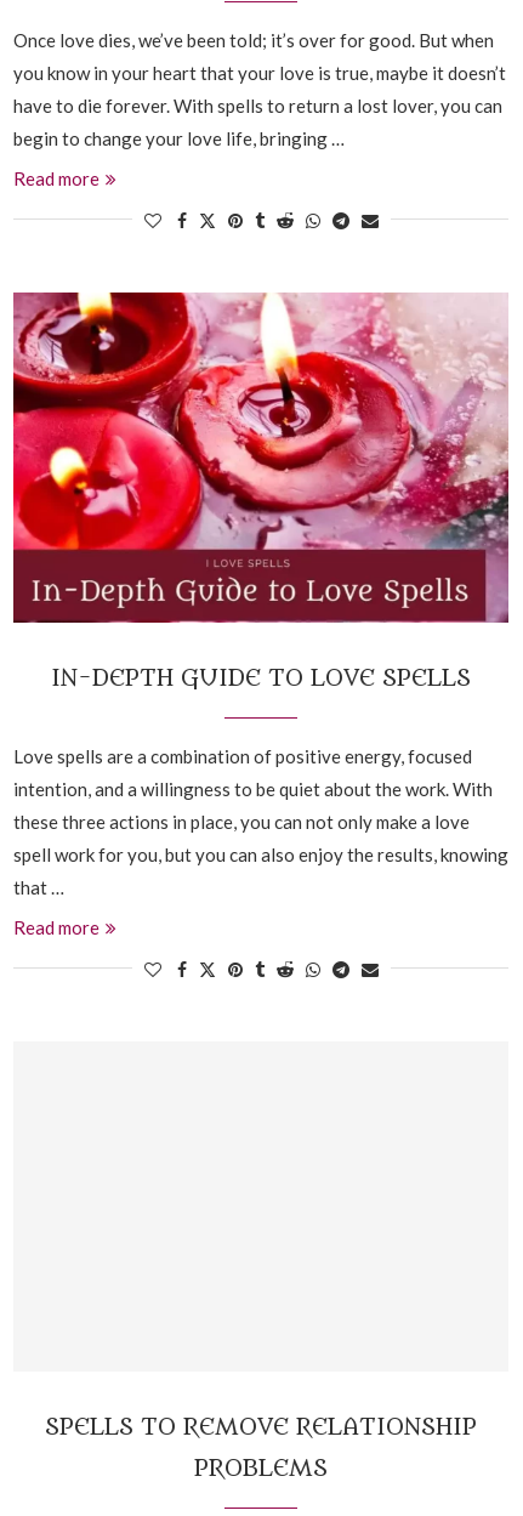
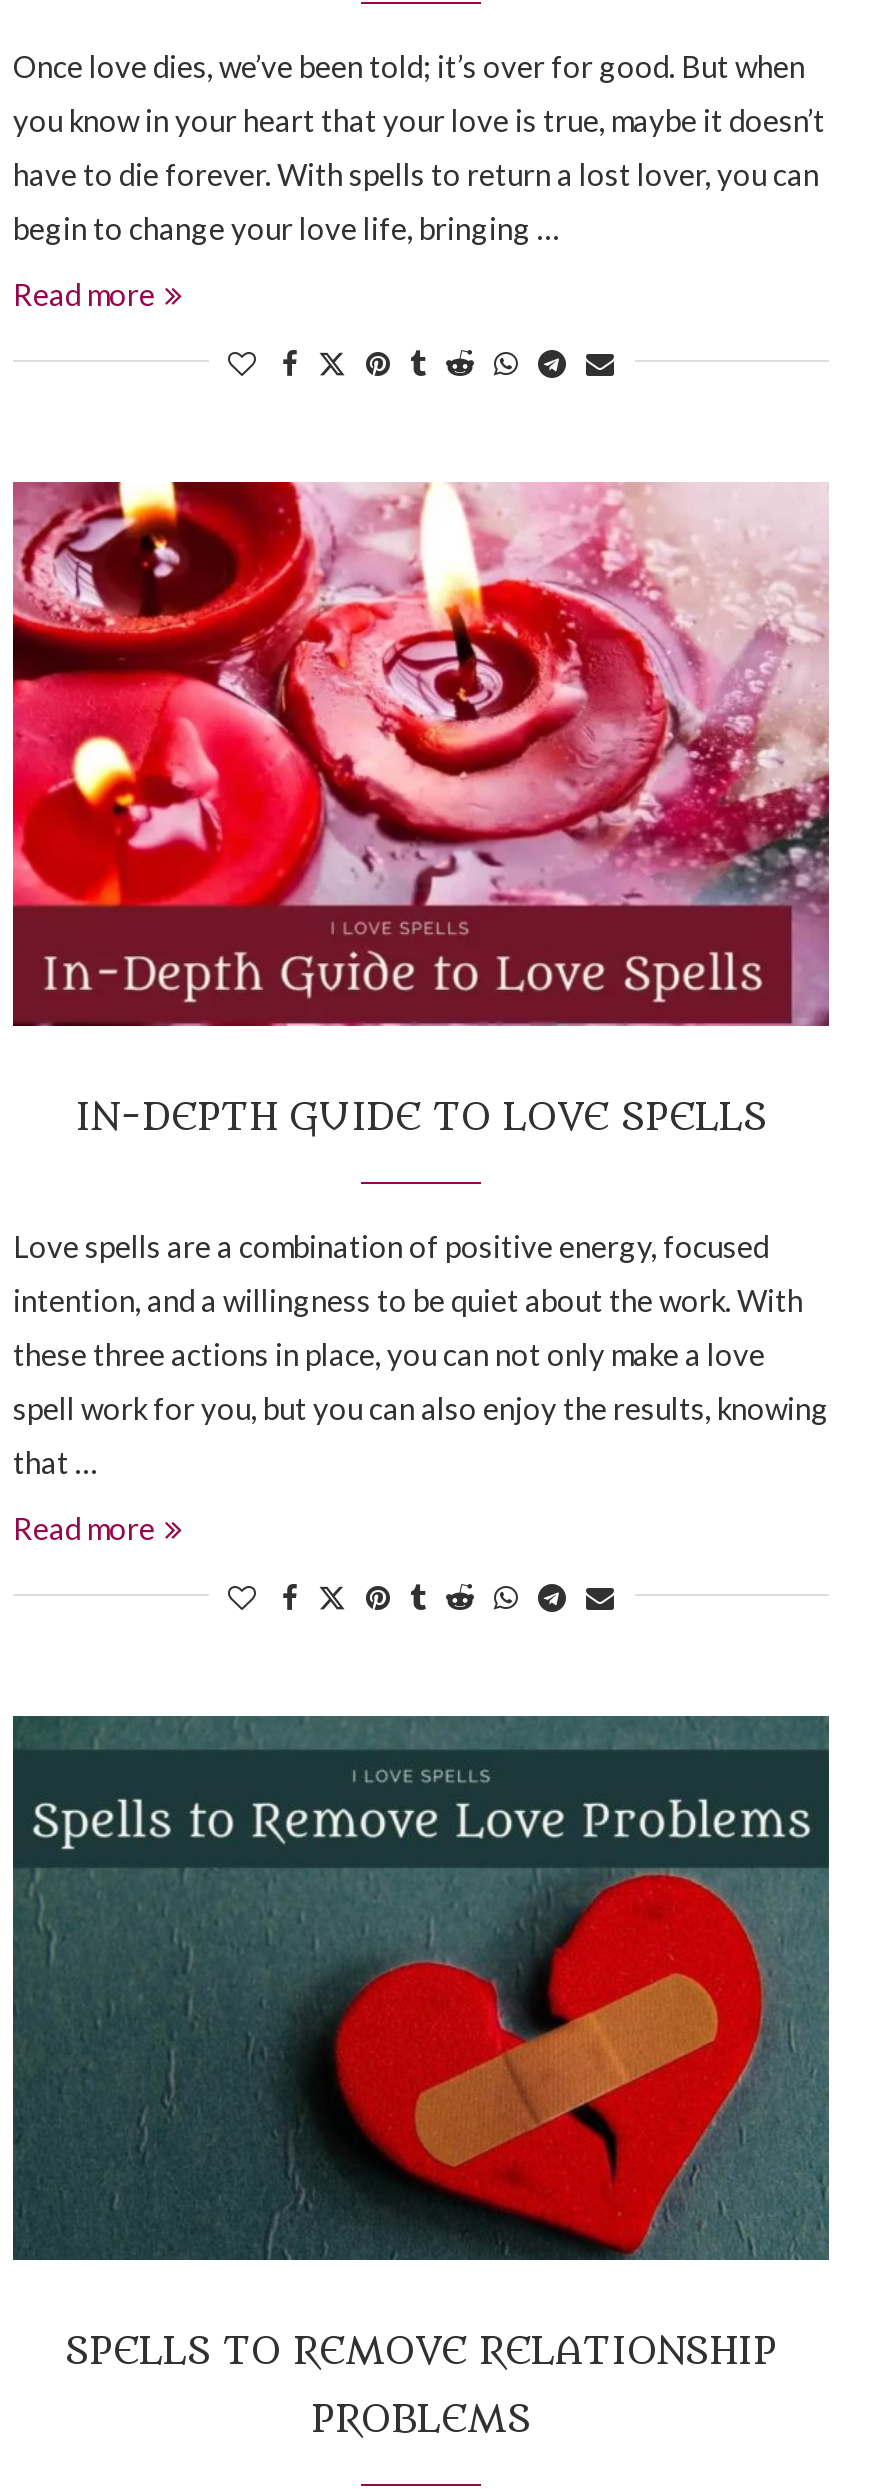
+ [image]
